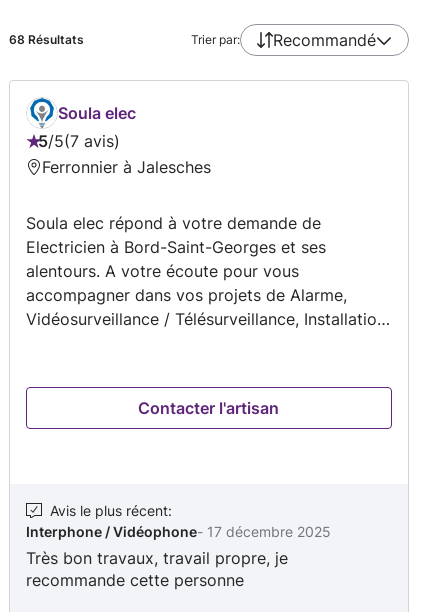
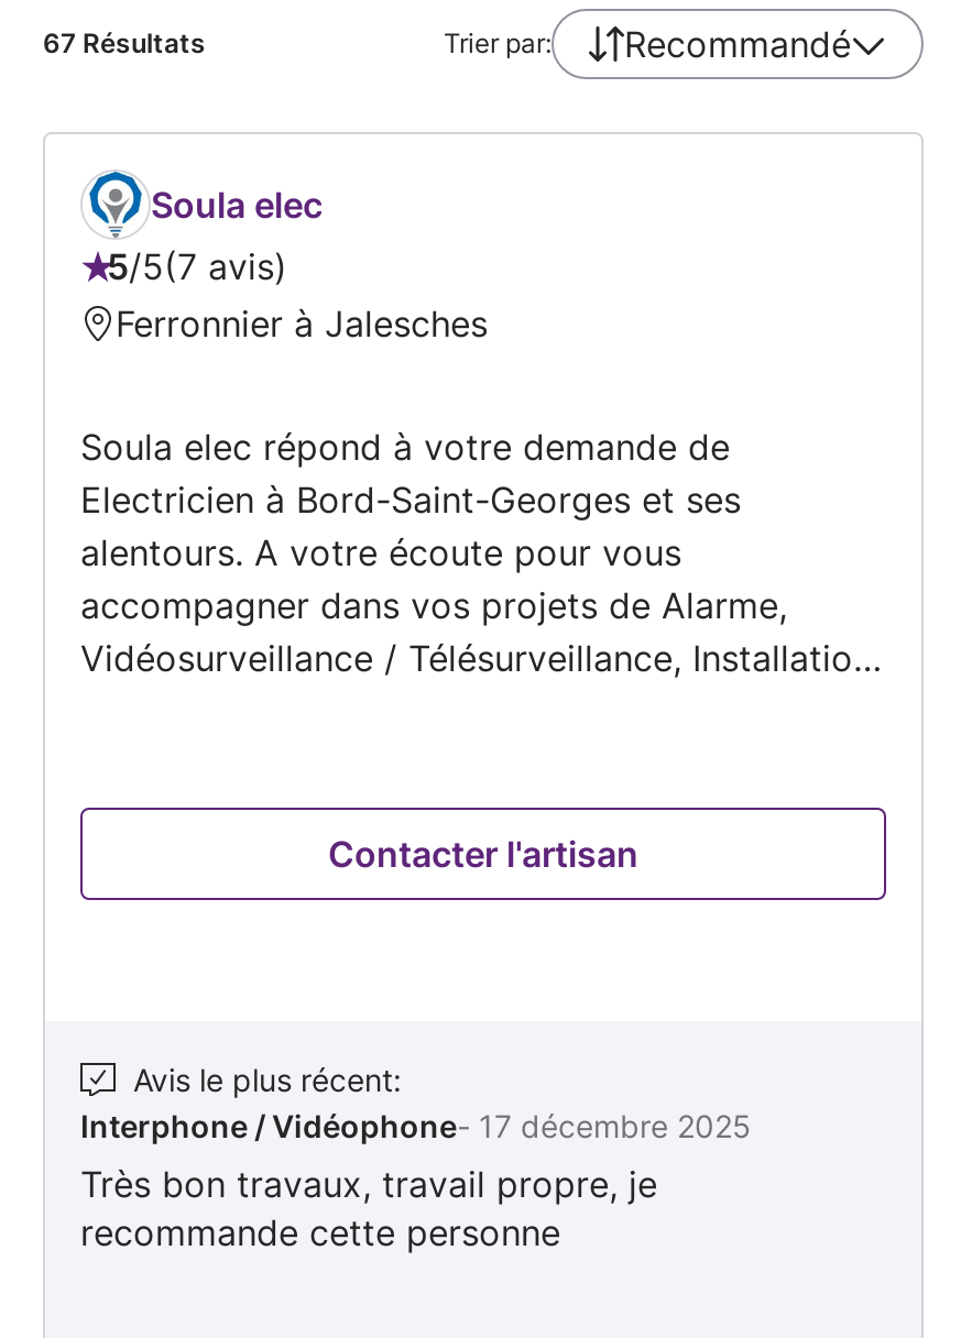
- 68 Résultats
+ 67 Résultats
